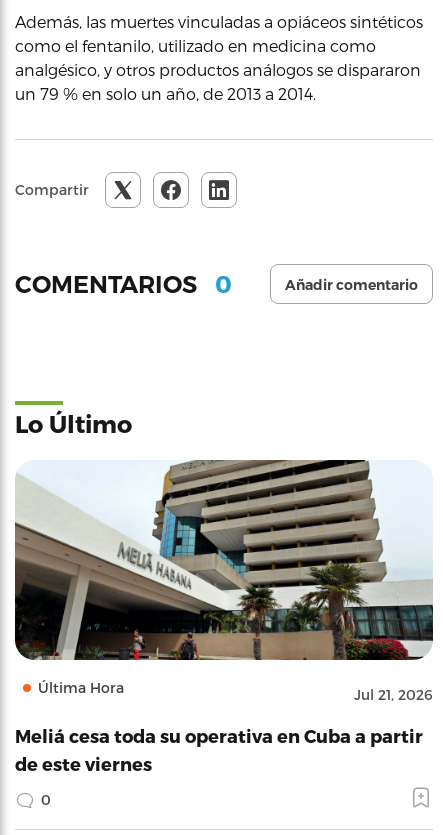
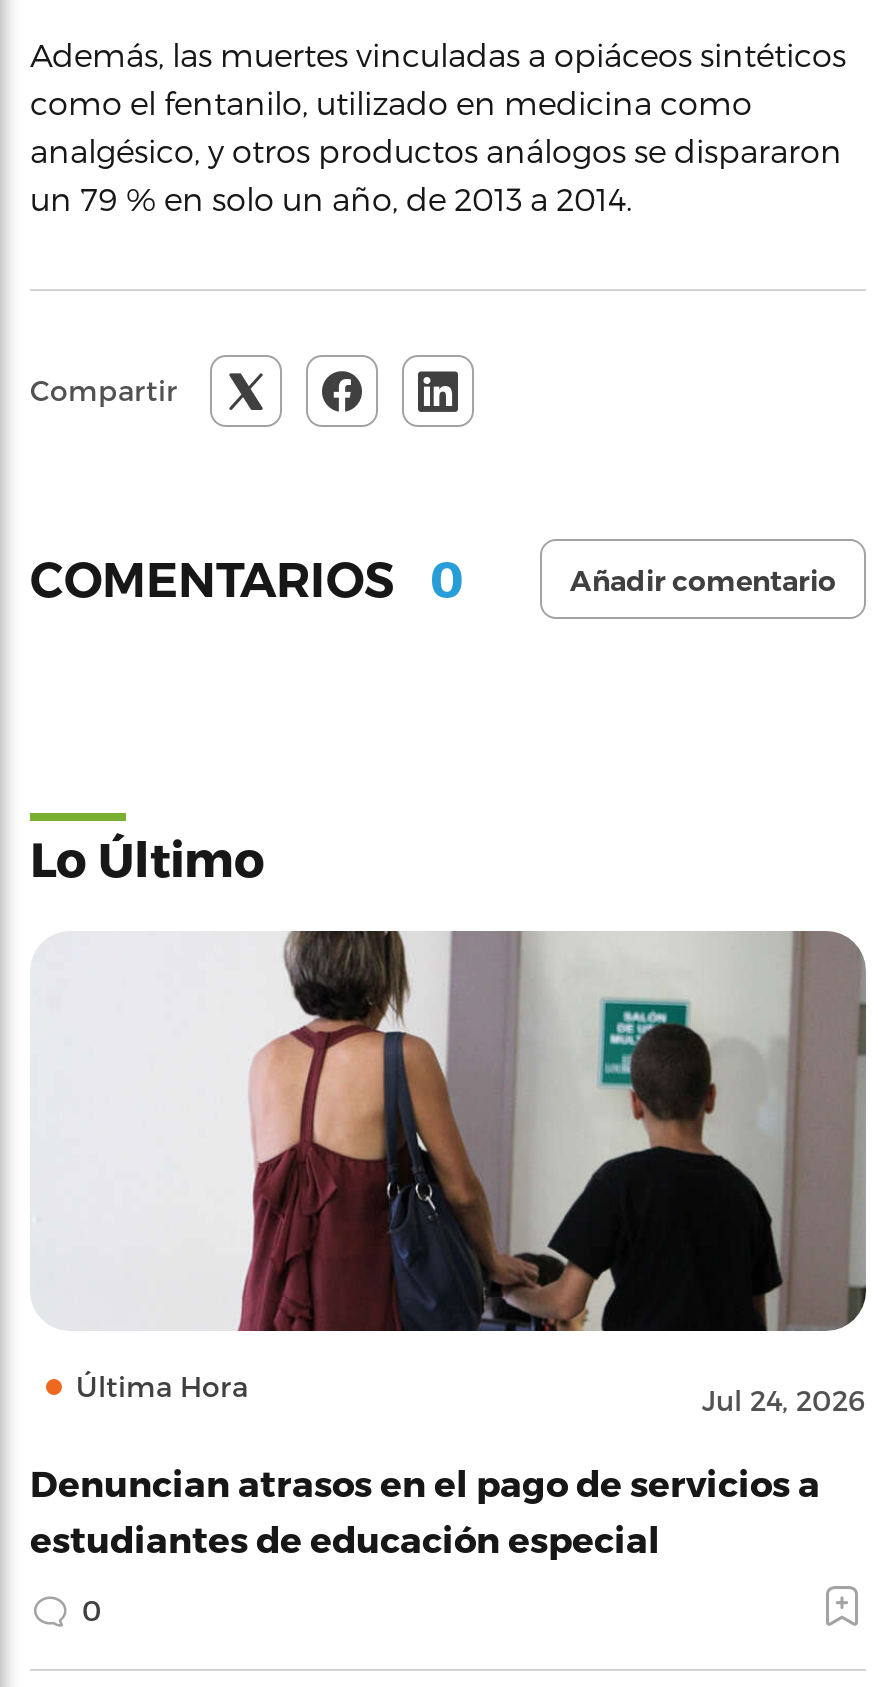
- [image]
- Jul 21, 2026
+ [image]
+ Jul 24, 2026

- Meliá cesa toda su operativa en Cuba a partir
- de este viernes
+ Denuncian atrasos en el pago de servicios a
+ estudiantes de educación especial
